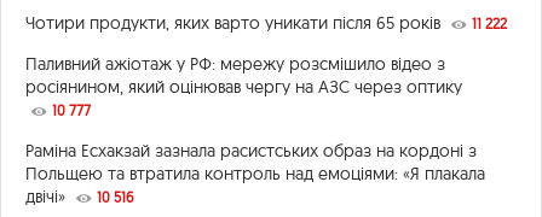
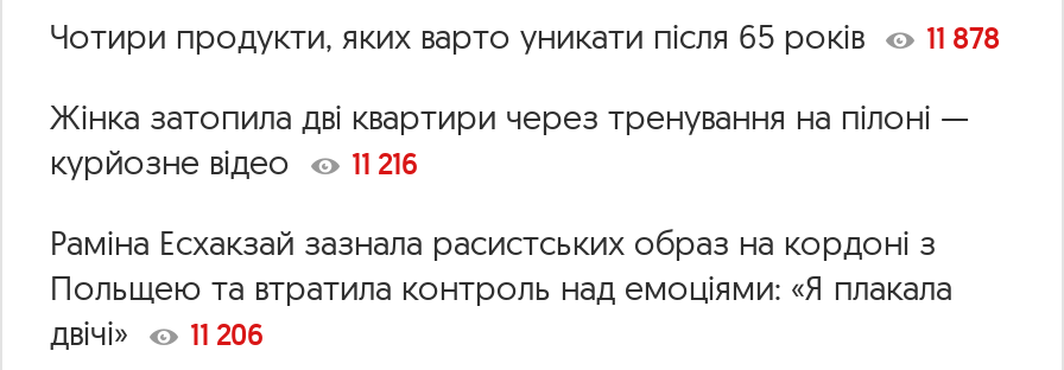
- Чотири продукти, яких варто уникати після 65 років 11 222
+ Чотири продукти, яких варто уникати після 65 років 11 878

- Паливний ажіотаж у РФ: мережу розсмішило відео з
- росіянином, який оцінював чергу на АЗС через оптику
- 10 777
+ Жінка затопила дві квартири через тренування на пілоні —
+ курйозне відео
+ 11 216

- двічі» 10 516
+ двічі» 11 206
